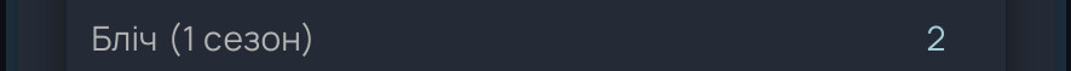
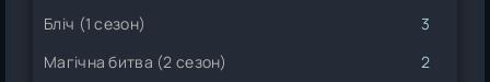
+ 3
+ Магічна битва (2 сезон)
